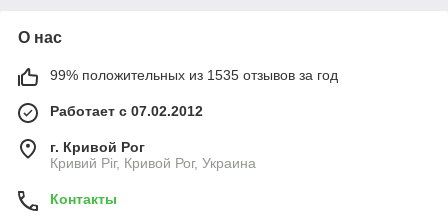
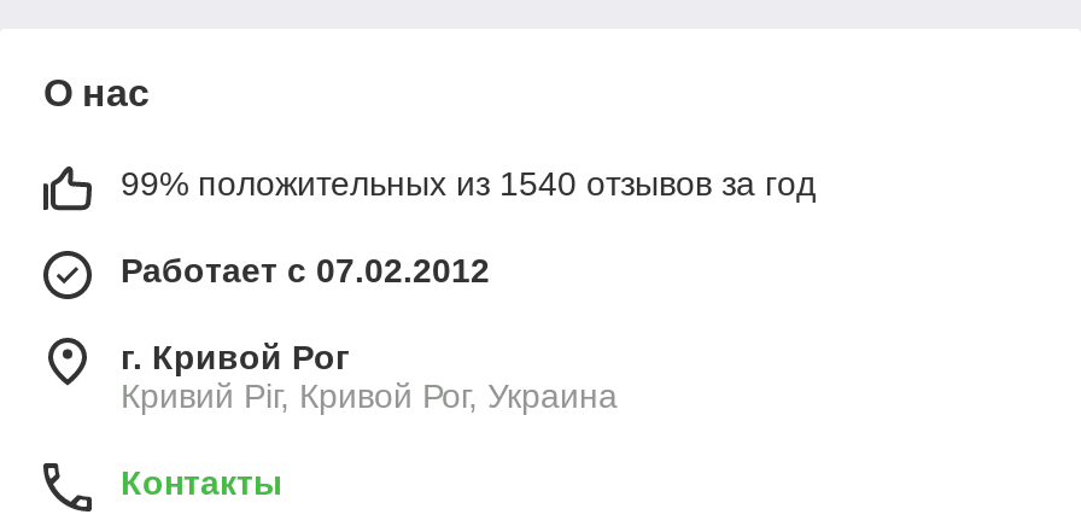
- 99% положительных из 1535 отзывов за год
+ 99% положительных из 1540 отзывов за год
